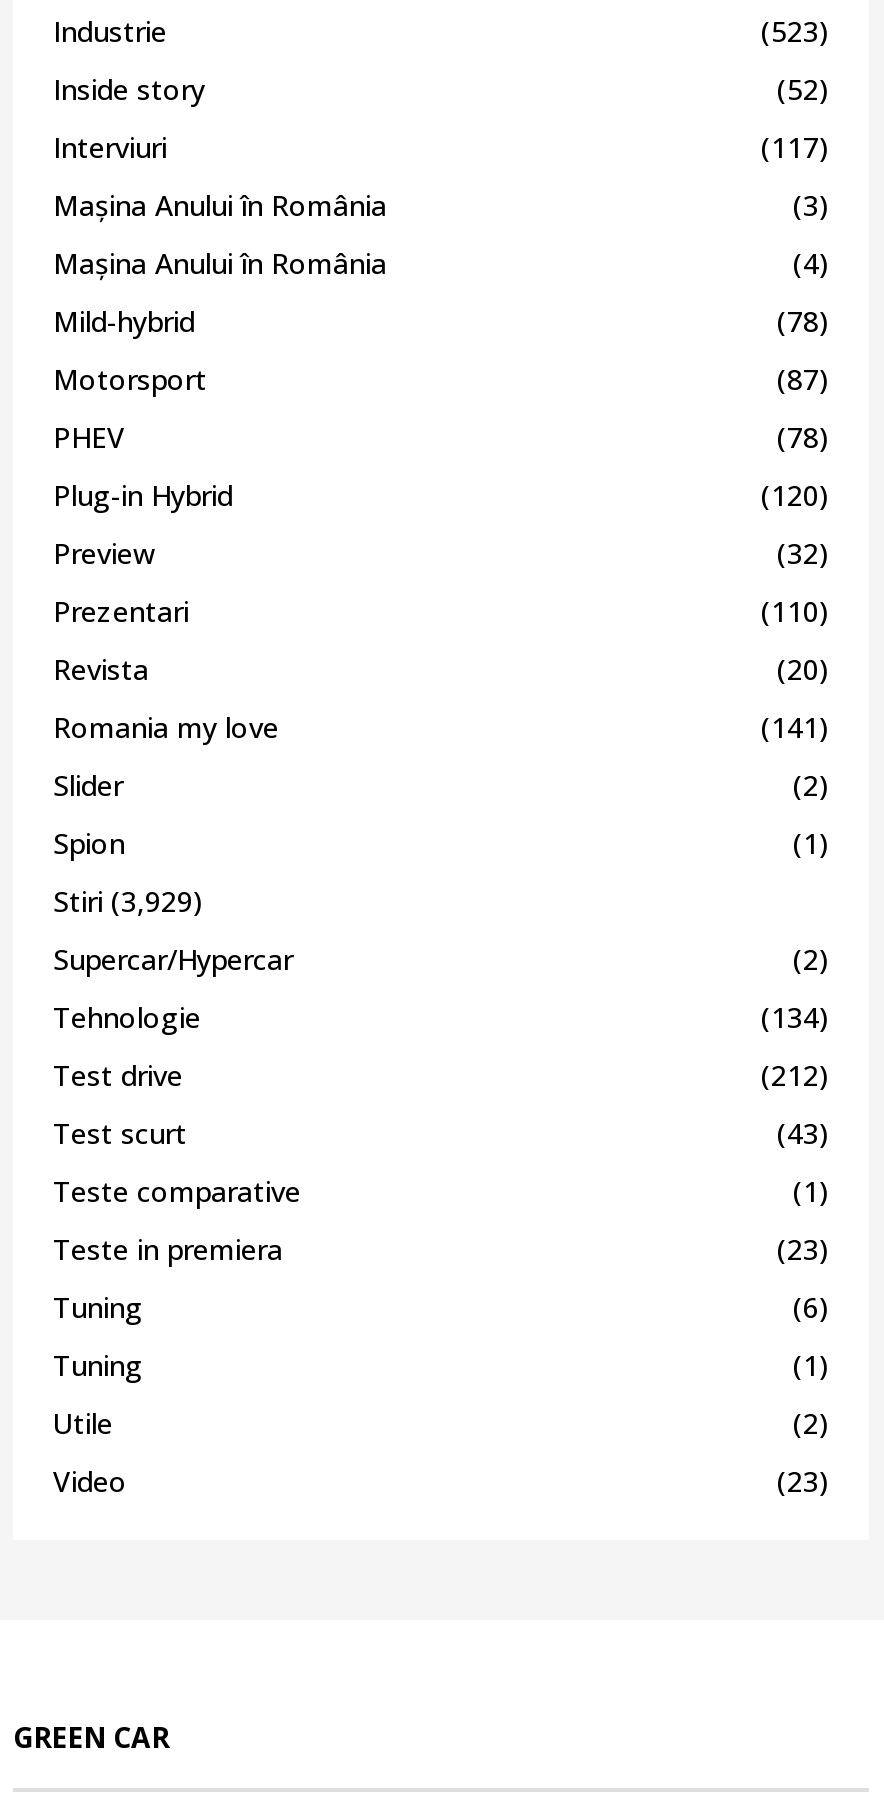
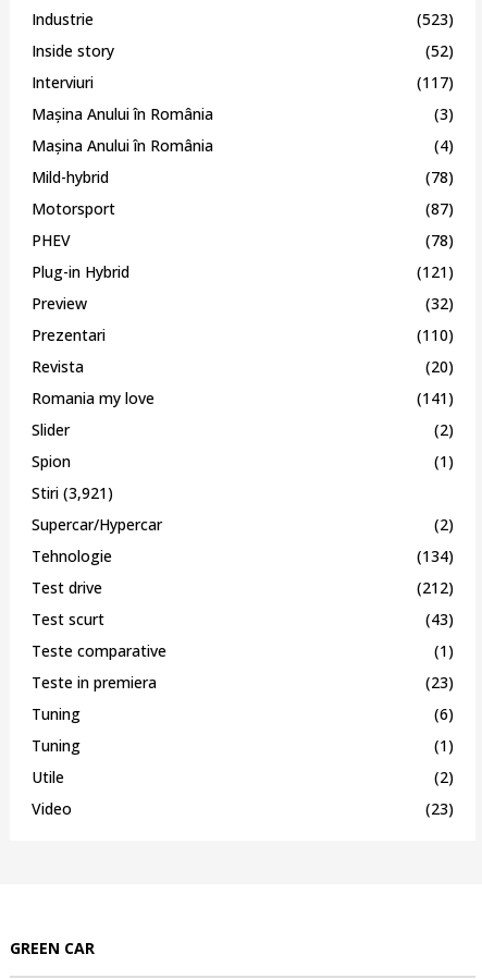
- (120)
+ (121)

- Stiri (3,929)
+ Stiri (3,921)
